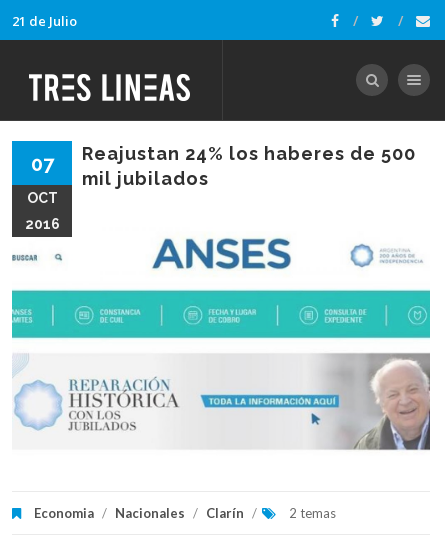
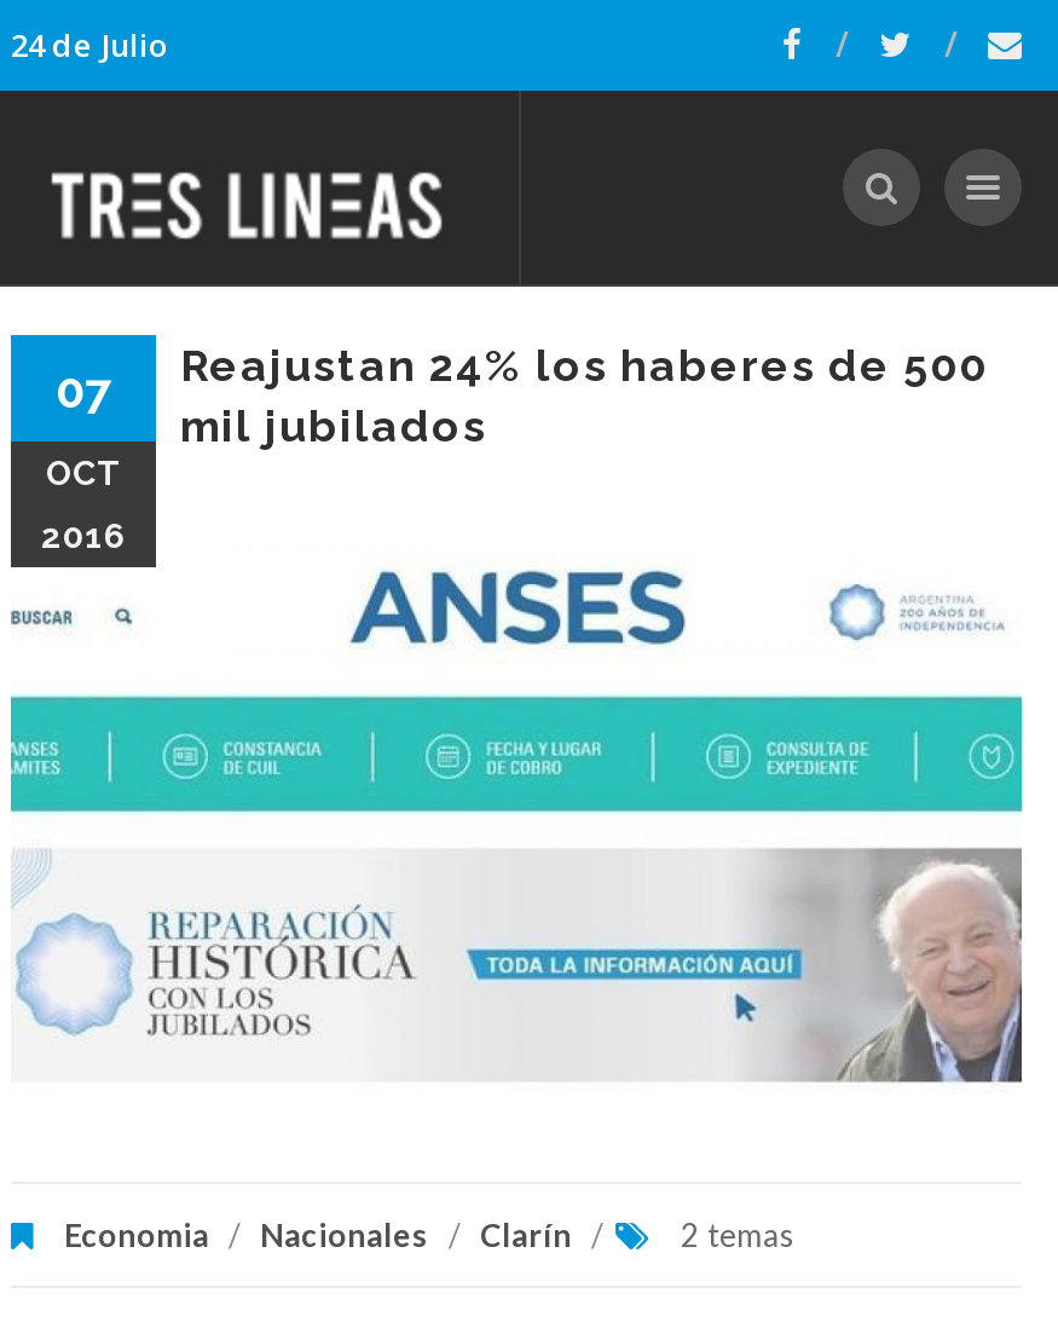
- 21 de Julio
+ 24 de Julio
